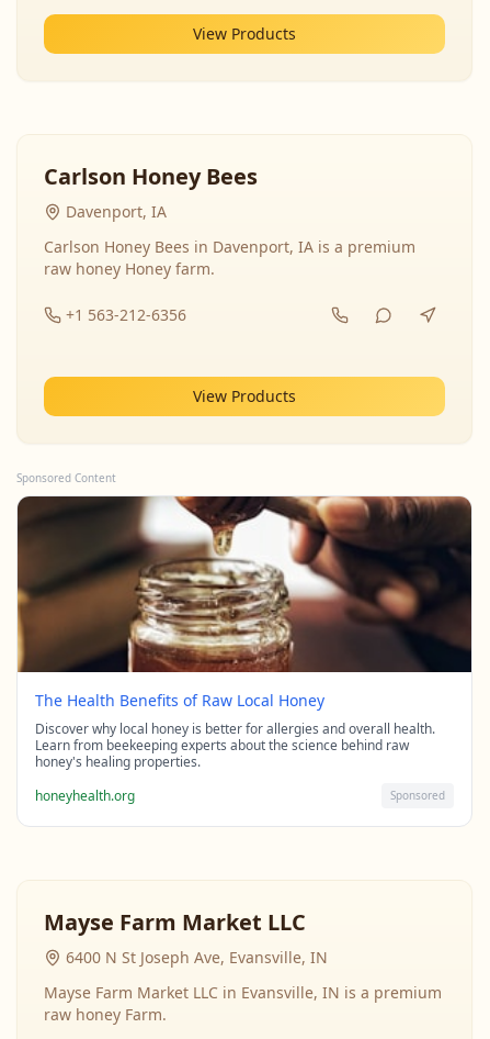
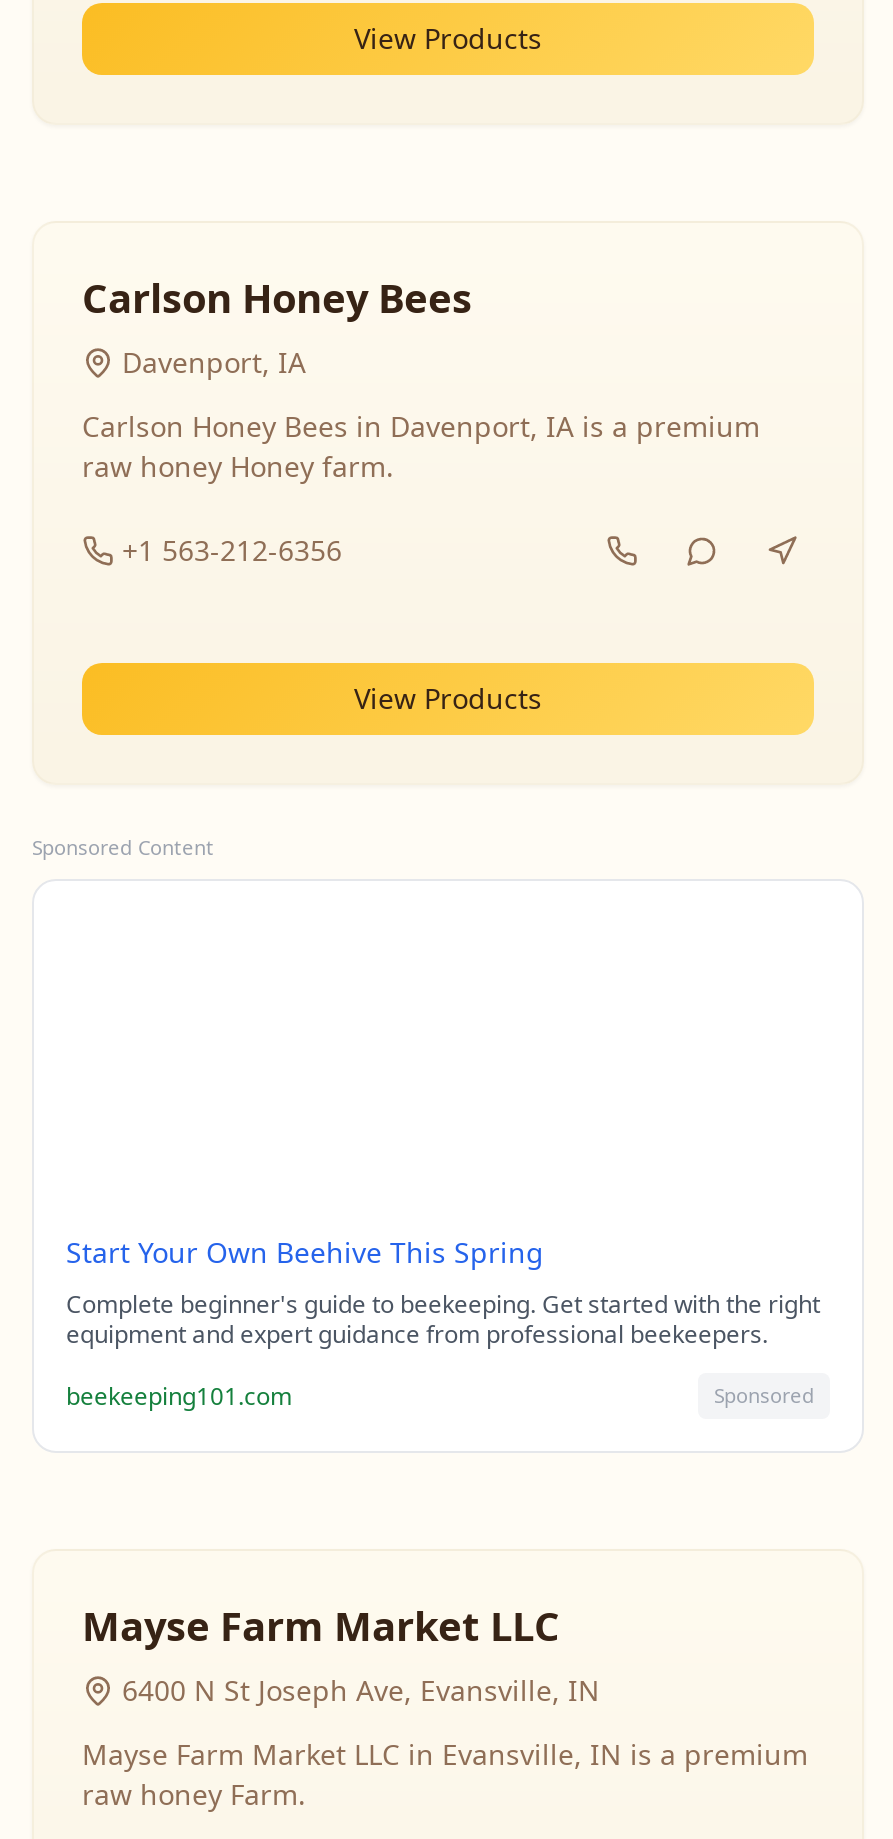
- [image]

- The Health Benefits of Raw Local Honey
- Discover why local honey is better for allergies and overall health.
- Learn from beekeeping experts about the science behind raw
- honey's healing properties.
+ Start Your Own Beehive This Spring
+ Complete beginner's guide to beekeeping. Get started with the right
+ equipment and expert guidance from professional beekeepers.

- honeyhealth.org
+ beekeeping101.com
